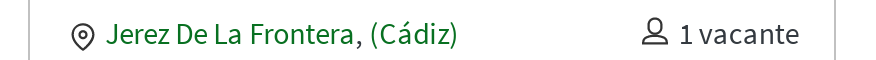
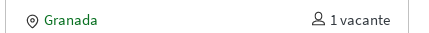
- Jerez De La Frontera, (Cádiz)
+ Granada
